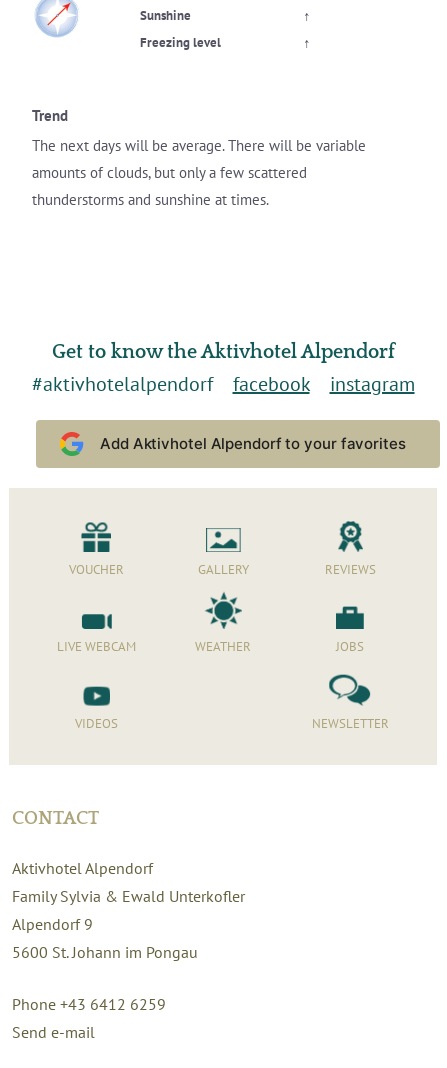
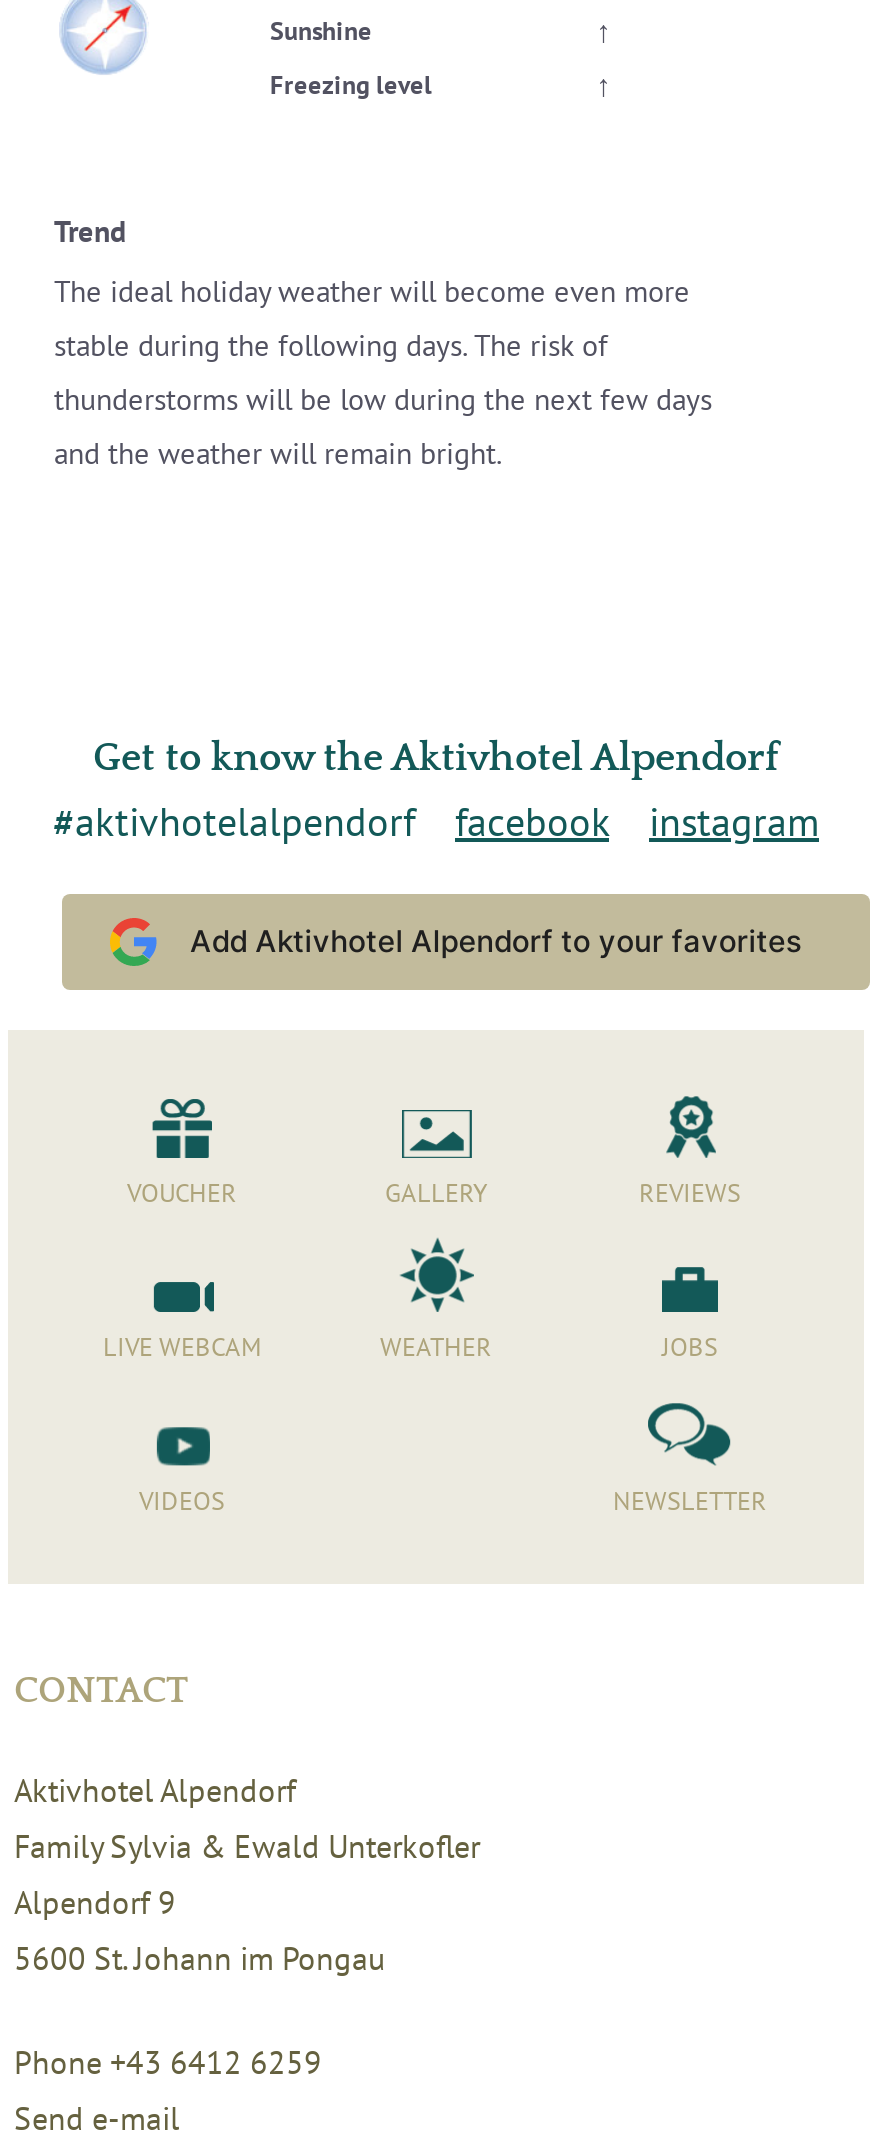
- The next days will be average. There will be variable
- amounts of clouds, but only a few scattered
- thunderstorms and sunshine at times.
+ The ideal holiday weather will become even more
+ stable during the following days. The risk of
+ thunderstorms will be low during the next few days
+ and the weather will remain bright.
